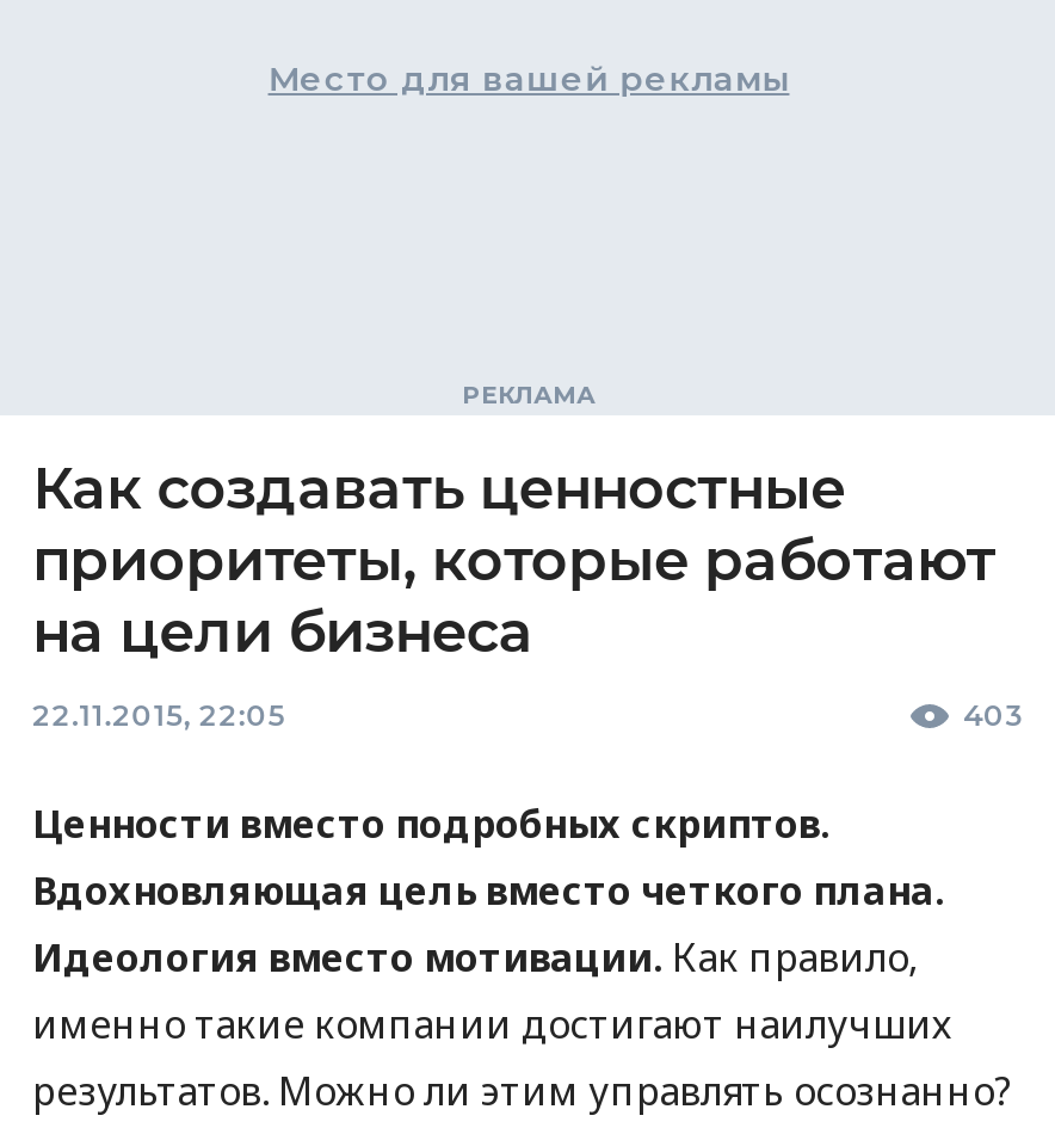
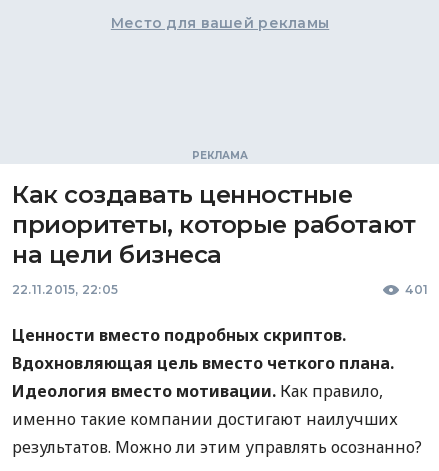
- 403
+ 401
